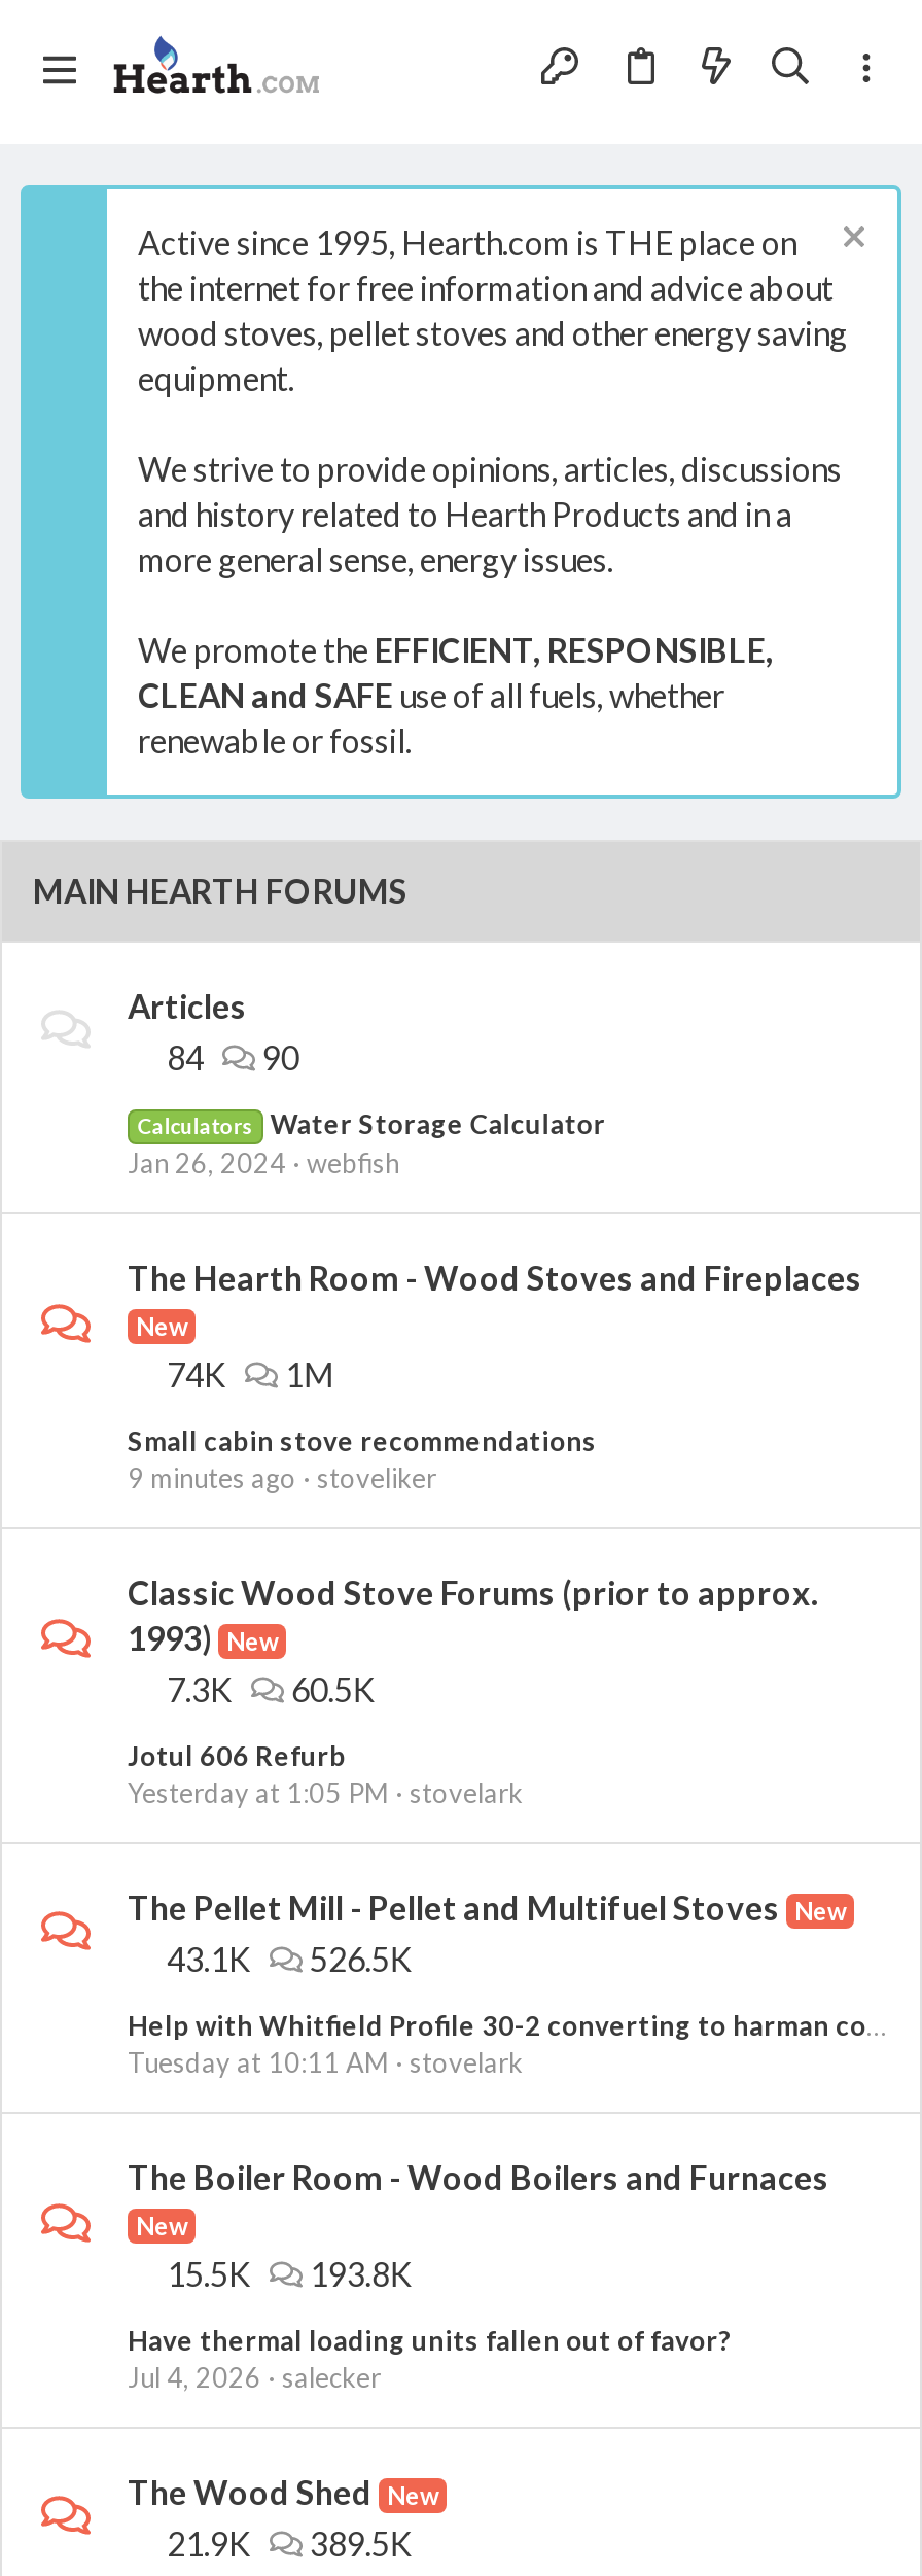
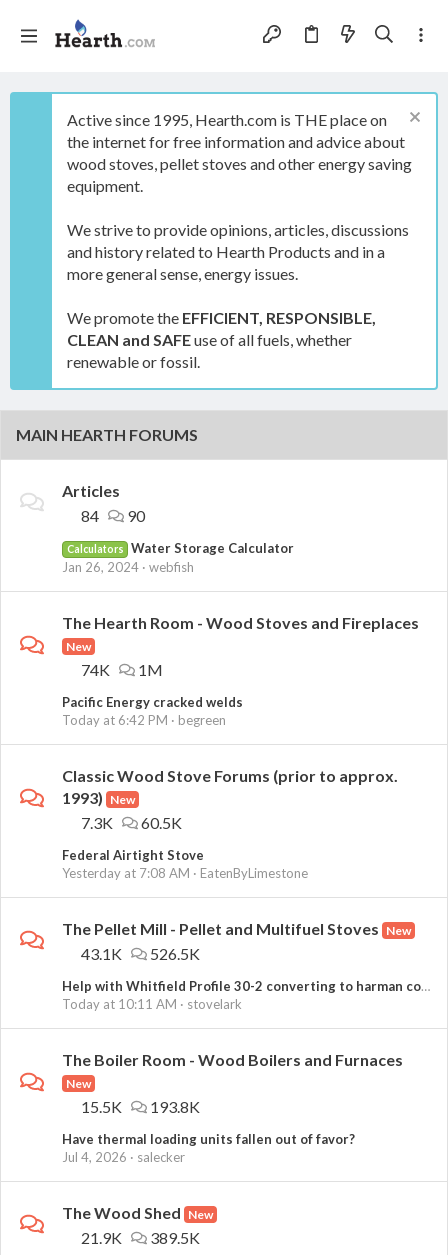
- Small cabin stove recommendations
- 9 minutes ago
- stoveliker
+ Pacific Energy cracked welds
+ Today at 6:42 PM
+ begreen

- Jotul 606 Refurb
- Yesterday at 1:05 PM
- stovelark
+ Federal Airtight Stove
+ Yesterday at 7:08 AM
+ EatenByLimestone

- Tuesday at 10:11 AM stovelark
+ Today at 10:11 AM stovelark
